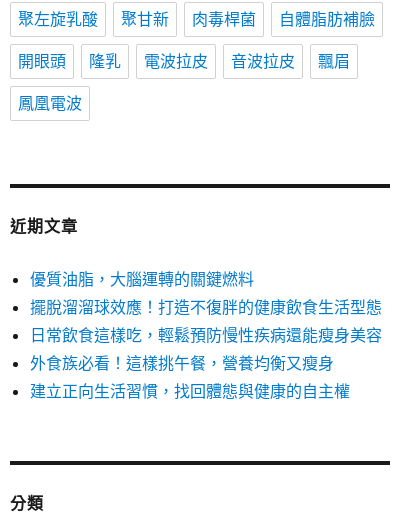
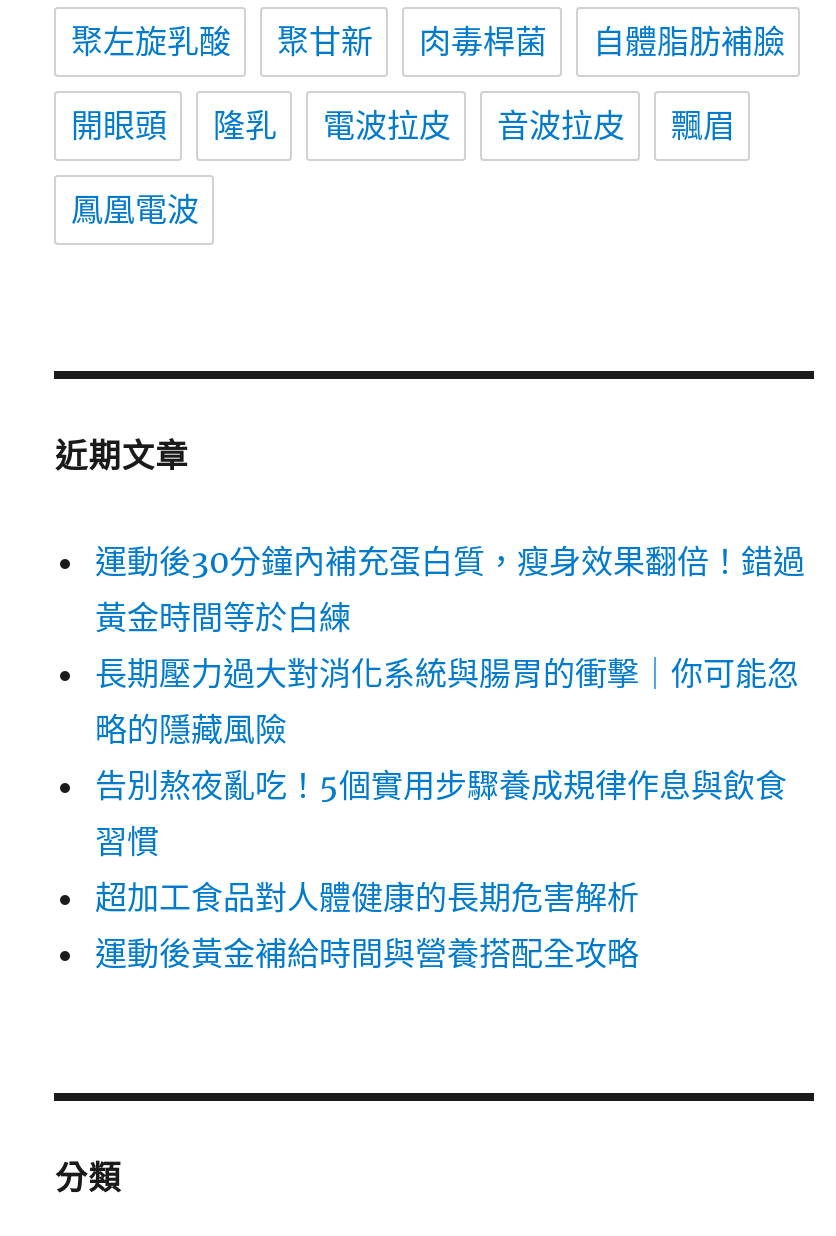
- 優質油脂，大腦運轉的關鍵燃料
- 擺脫溜溜球效應！打造不復胖的健康飲食生活型態
- 日常飲食這樣吃，輕鬆預防慢性疾病還能瘦身美容
- 外食族必看！這樣挑午餐，營養均衡又瘦身
- 建立正向生活習慣，找回體態與健康的自主權
+ 運動後30分鐘內補充蛋白質，瘦身效果翻倍！錯過
+ 黃金時間等於白練
+ 長期壓力過大對消化系統與腸胃的衝擊｜你可能忽
+ 略的隱藏風險
+ 告別熬夜亂吃！5個實用步驟養成規律作息與飲食
+ 習慣
+ 超加工食品對人體健康的長期危害解析
+ 運動後黃金補給時間與營養搭配全攻略
